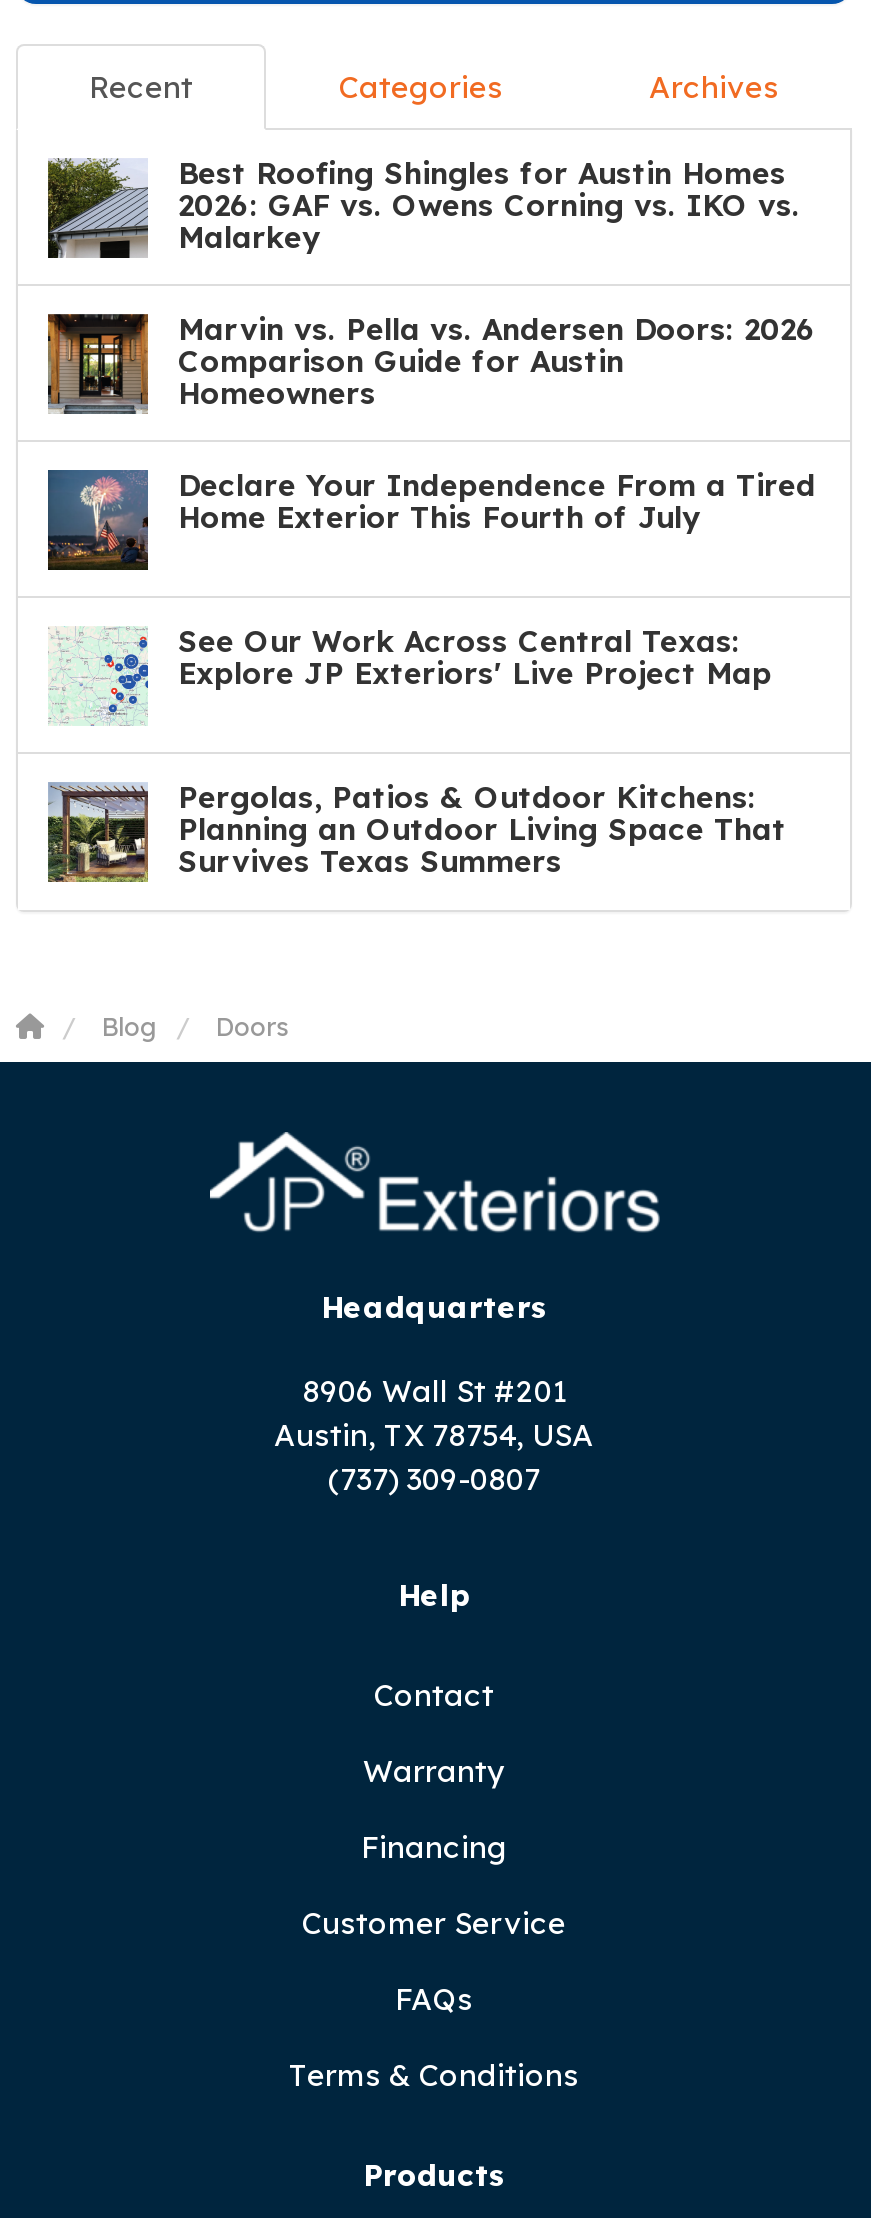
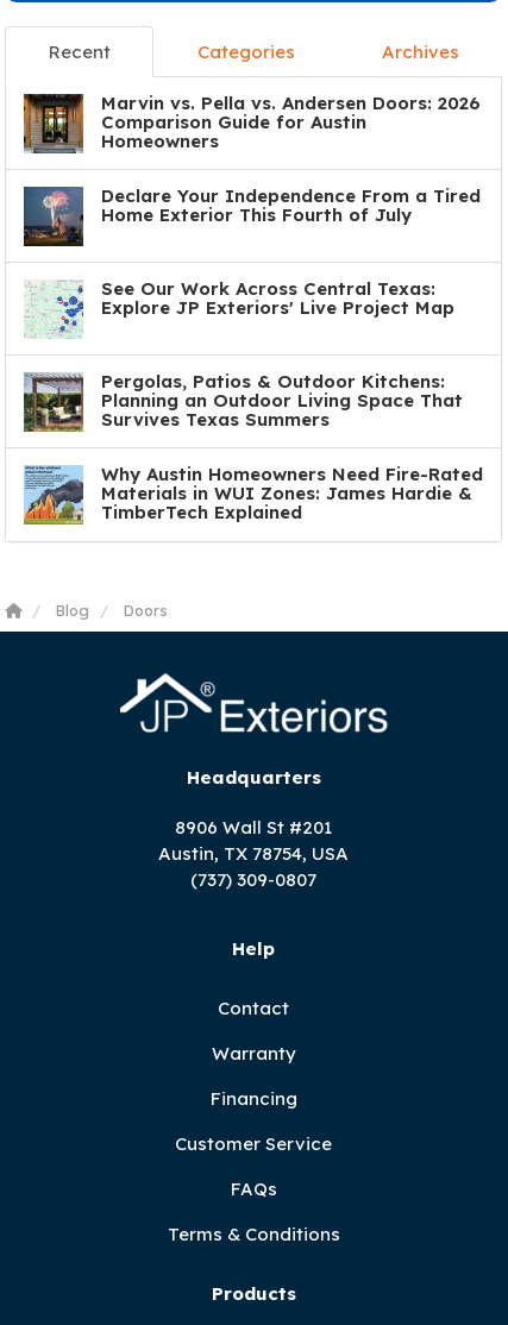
- [image]
- Best Roofing Shingles for Austin Homes
- 2026: GAF vs. Owens Corning vs. IKO vs.
- Malarkey

moved up: [image] | Marvin vs. Pella vs. Andersen Doors: 2026 | Comparison Guide for Austin | ... | Planning an Outdoor Living Space That | Survives Texas Summers

+ [image]
+ Why Austin Homeowners Need Fire-Rated
+ Materials in WUI Zones: James Hardie &
+ TimberTech Explained
